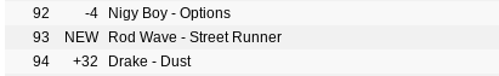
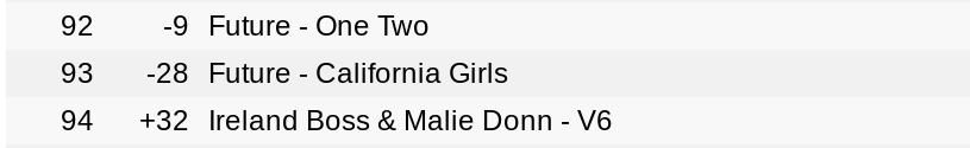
- -4 Nigy Boy - Options
+ -9 Future - One Two

- NEW Rod Wave - Street Runner
+ -28 Future - California Girls

- +32 Drake - Dust
+ +32 Ireland Boss & Malie Donn - V6
